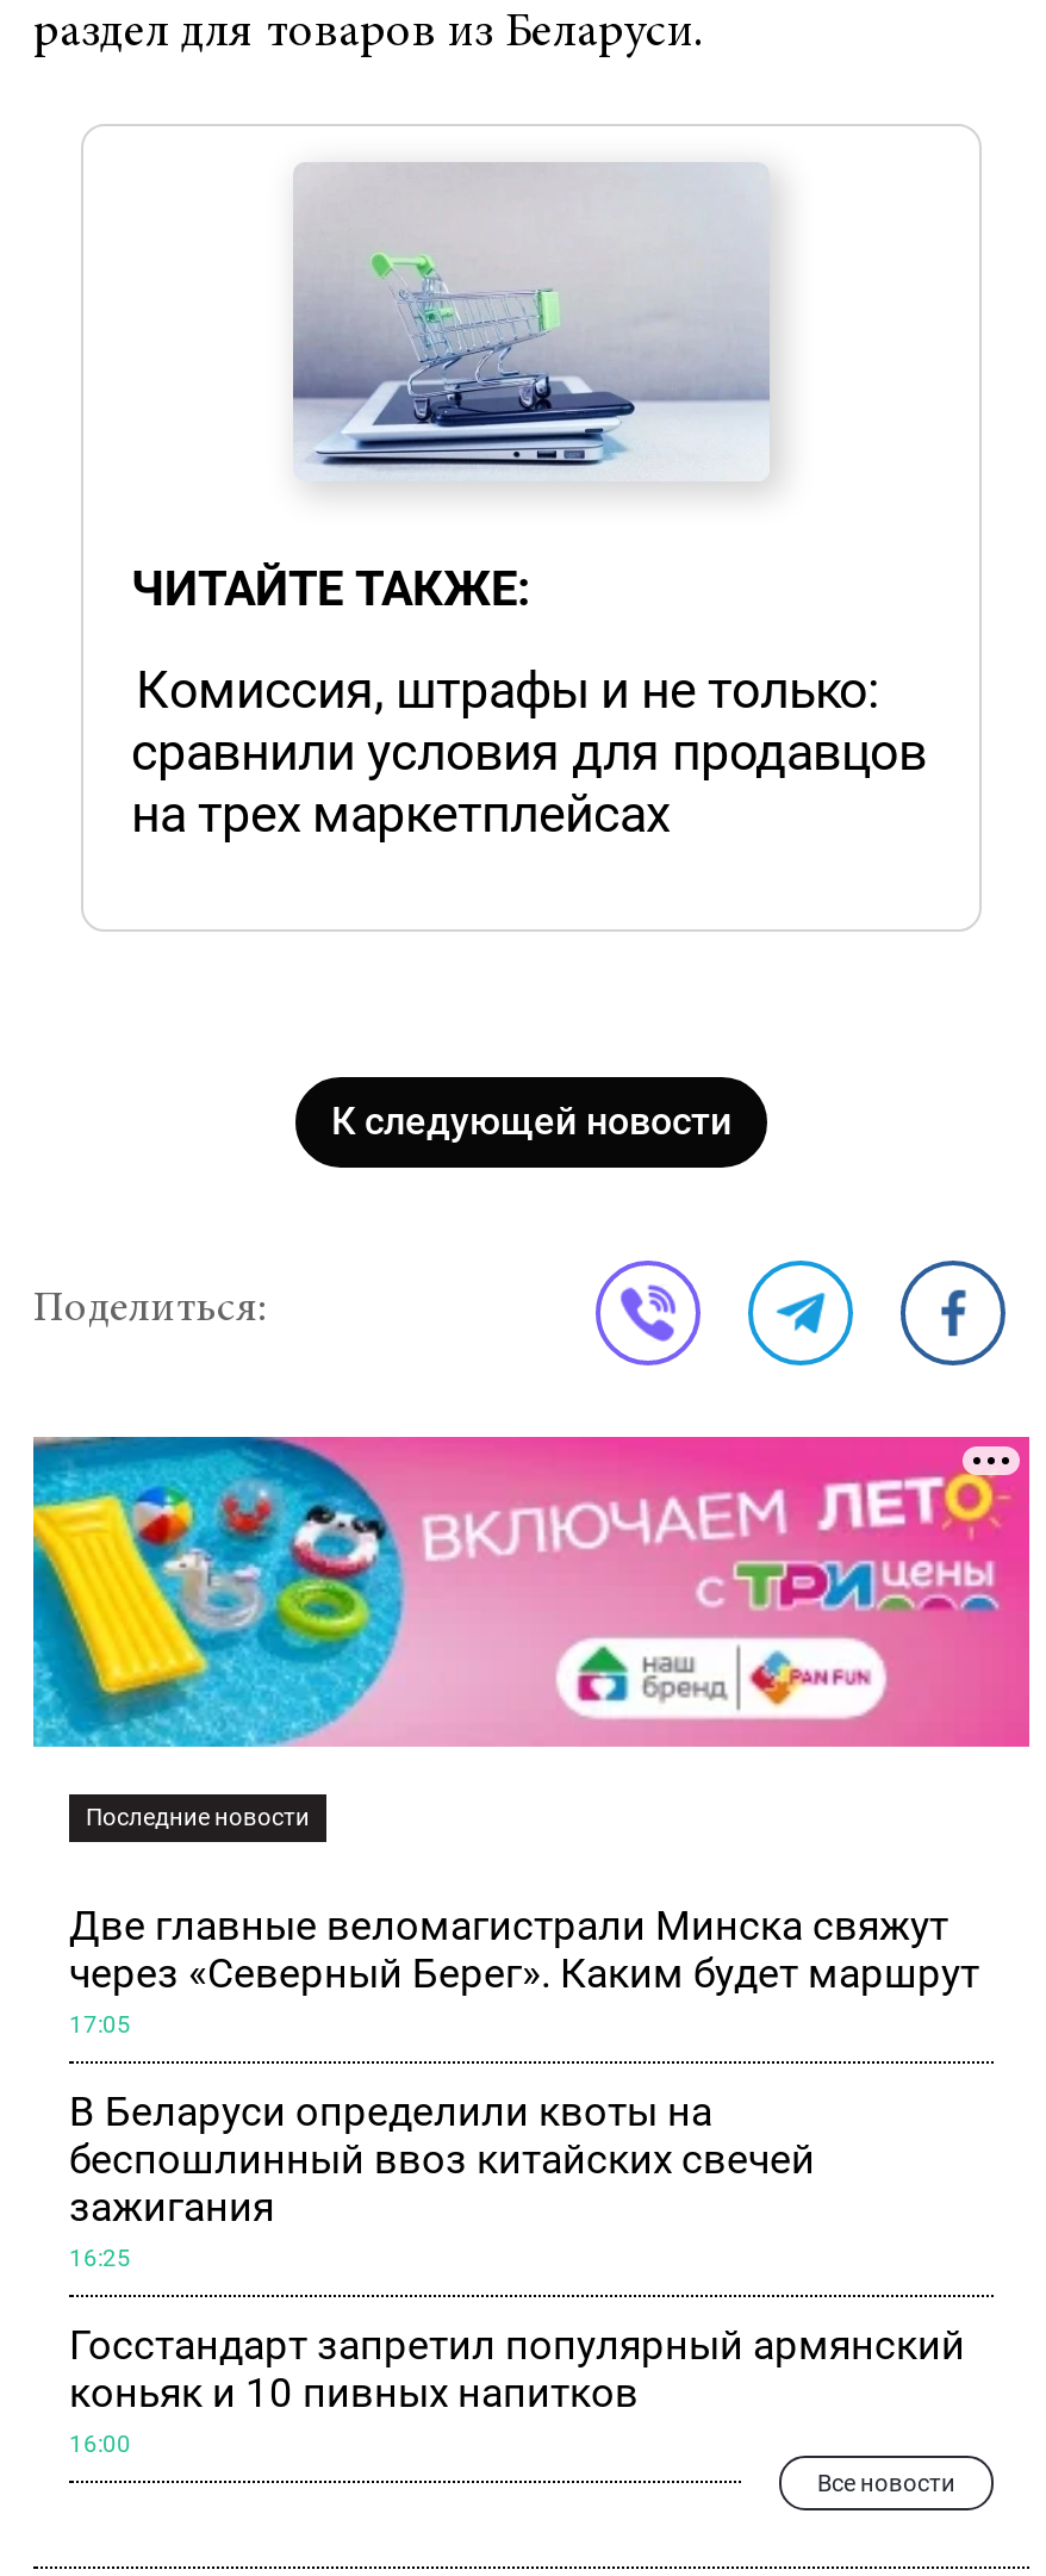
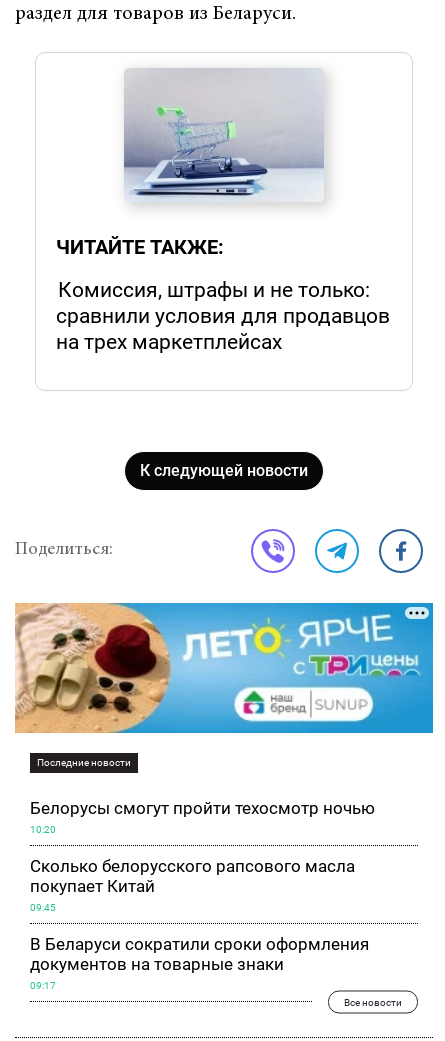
- [image]
+ [image]

- Две главные веломагистрали Минска свяжут
- через «Северный Берег». Каким будет маршрут
+ Белорусы смогут пройти техосмотр ночью

- 17:05
+ 10:20

- В Беларуси определили квоты на
- беспошлинный ввоз китайских свечей
- зажигания
+ Сколько белорусского рапсового масла
+ покупает Китай

- 16:25
+ 09:45

- Госстандарт запретил популярный армянский
- коньяк и 10 пивных напитков
+ В Беларуси сократили сроки оформления
+ документов на товарные знаки

- 16:00
+ 09:17
